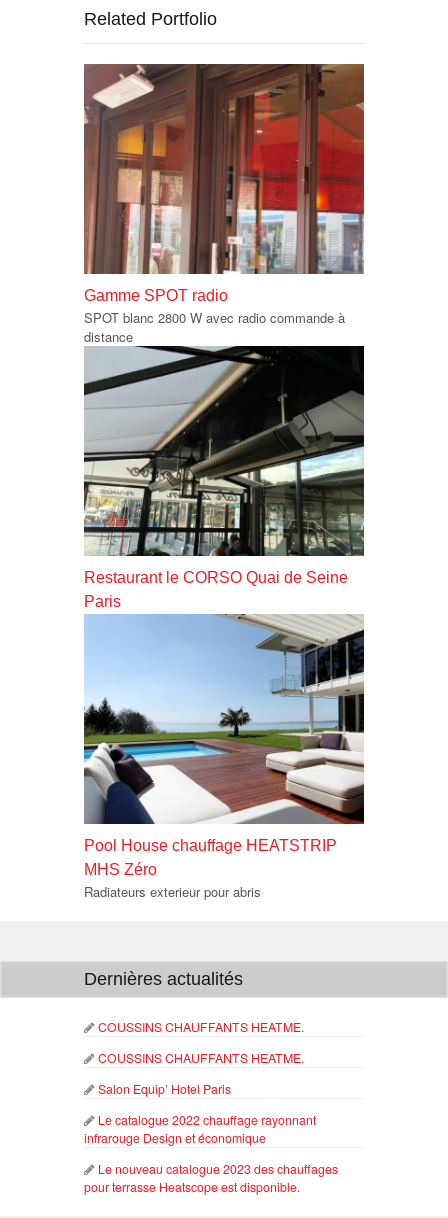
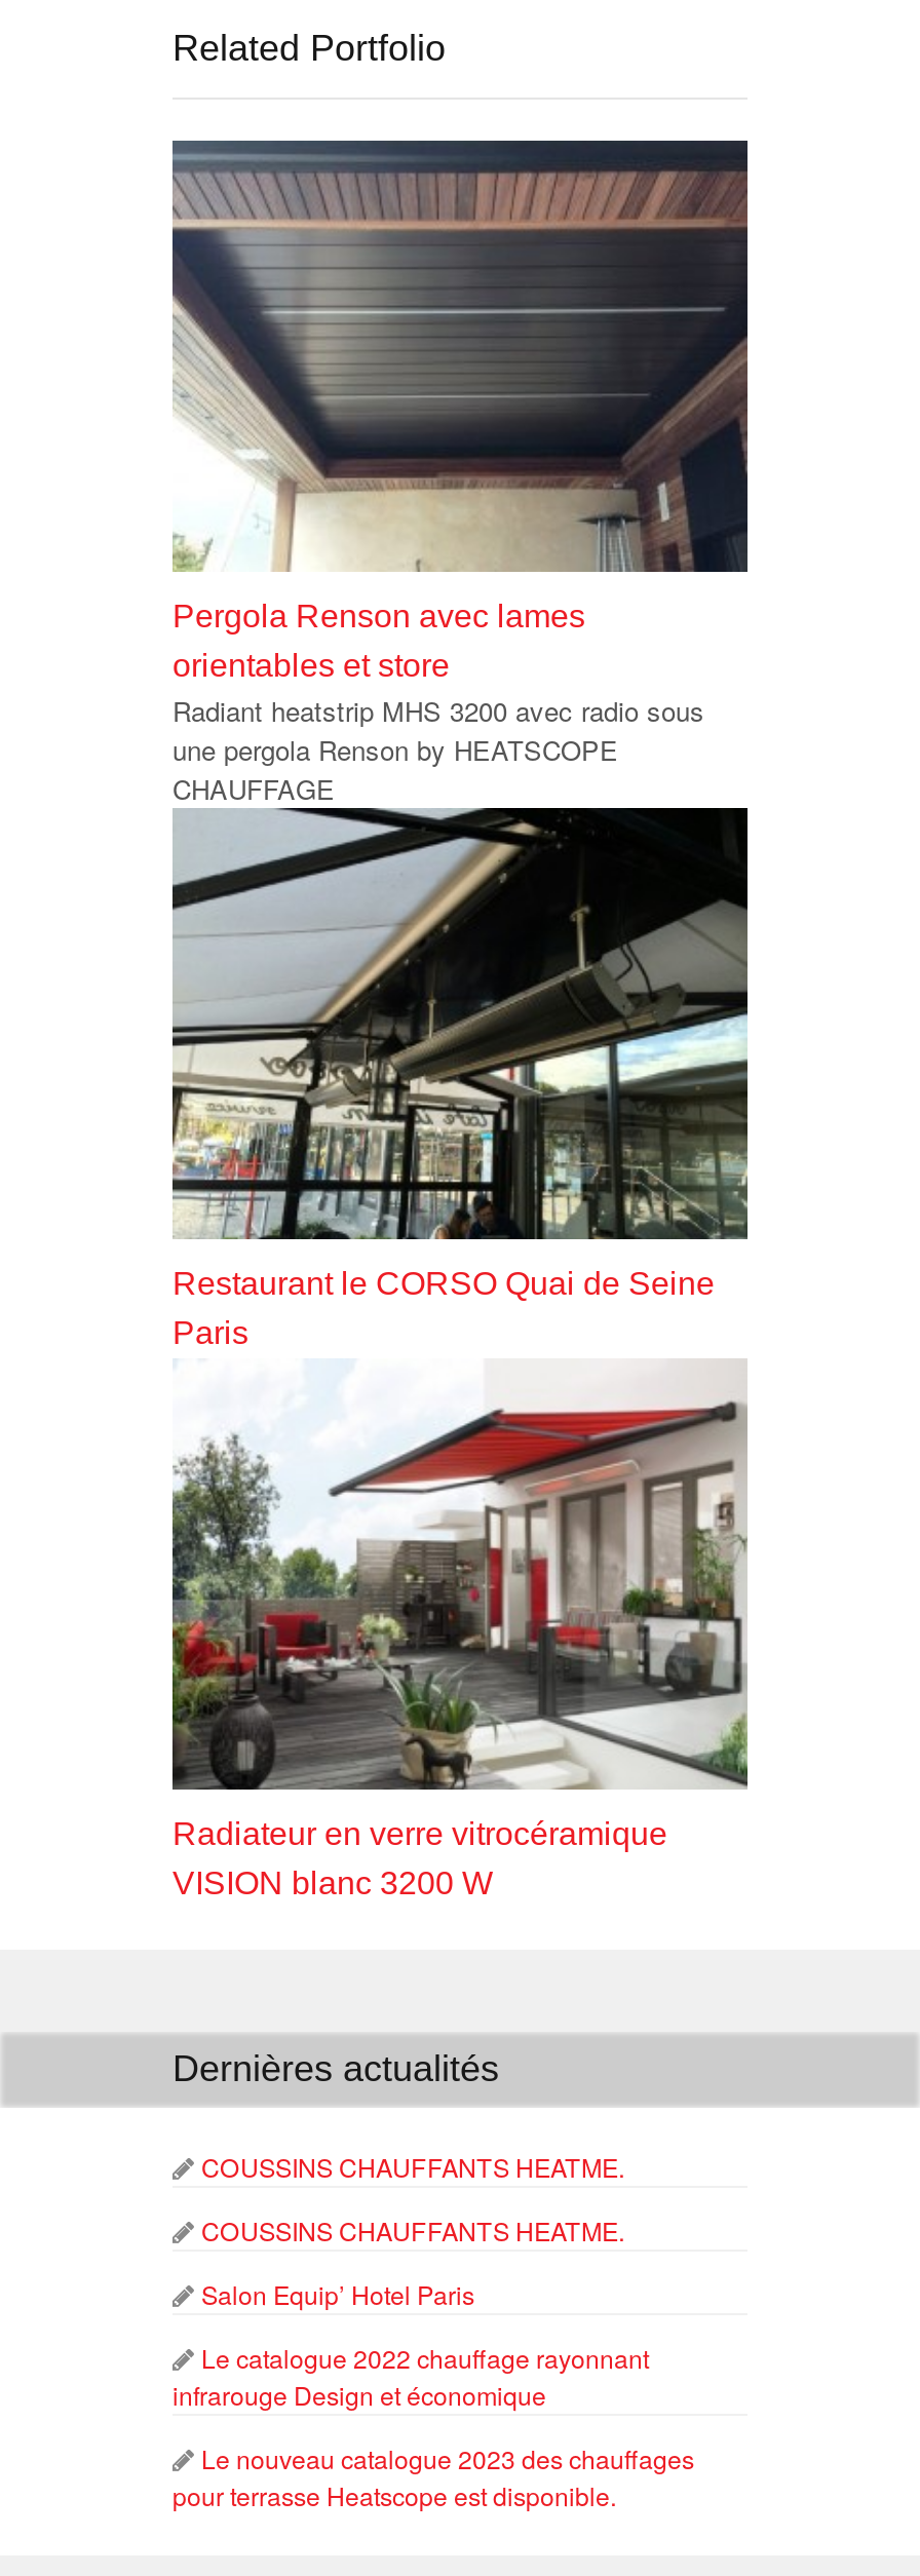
- [image]
- Gamme SPOT radio
- SPOT blanc 2800 W avec radio commande à
- distance
+ [image]
+ Pergola Renson avec lames
+ orientables et store
+ Radiant heatstrip MHS 3200 avec radio sous
+ une pergola Renson by HEATSCOPE
+ CHAUFFAGE

moved down: [image] | Restaurant le CORSO Quai de Seine | Paris

- [image]
- Pool House chauffage HEATSTRIP
- MHS Zéro
- Radiateurs exterieur pour abris
+ [image]
+ Radiateur en verre vitrocéramique
+ VISION blanc 3200 W
